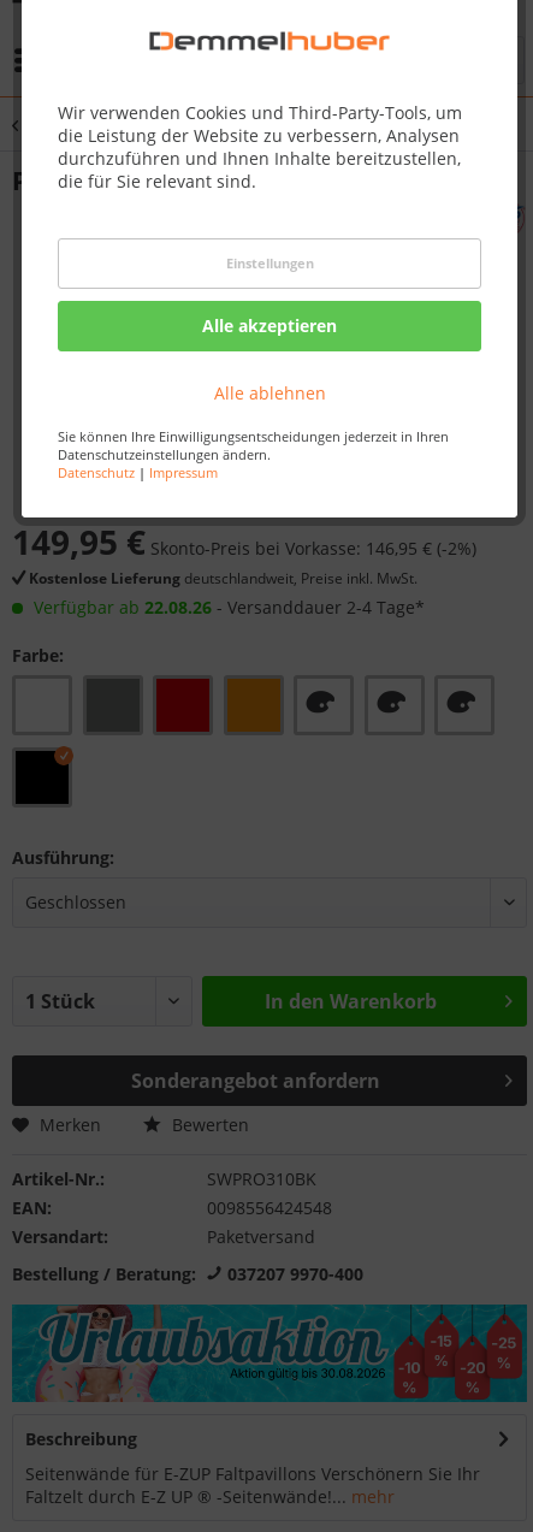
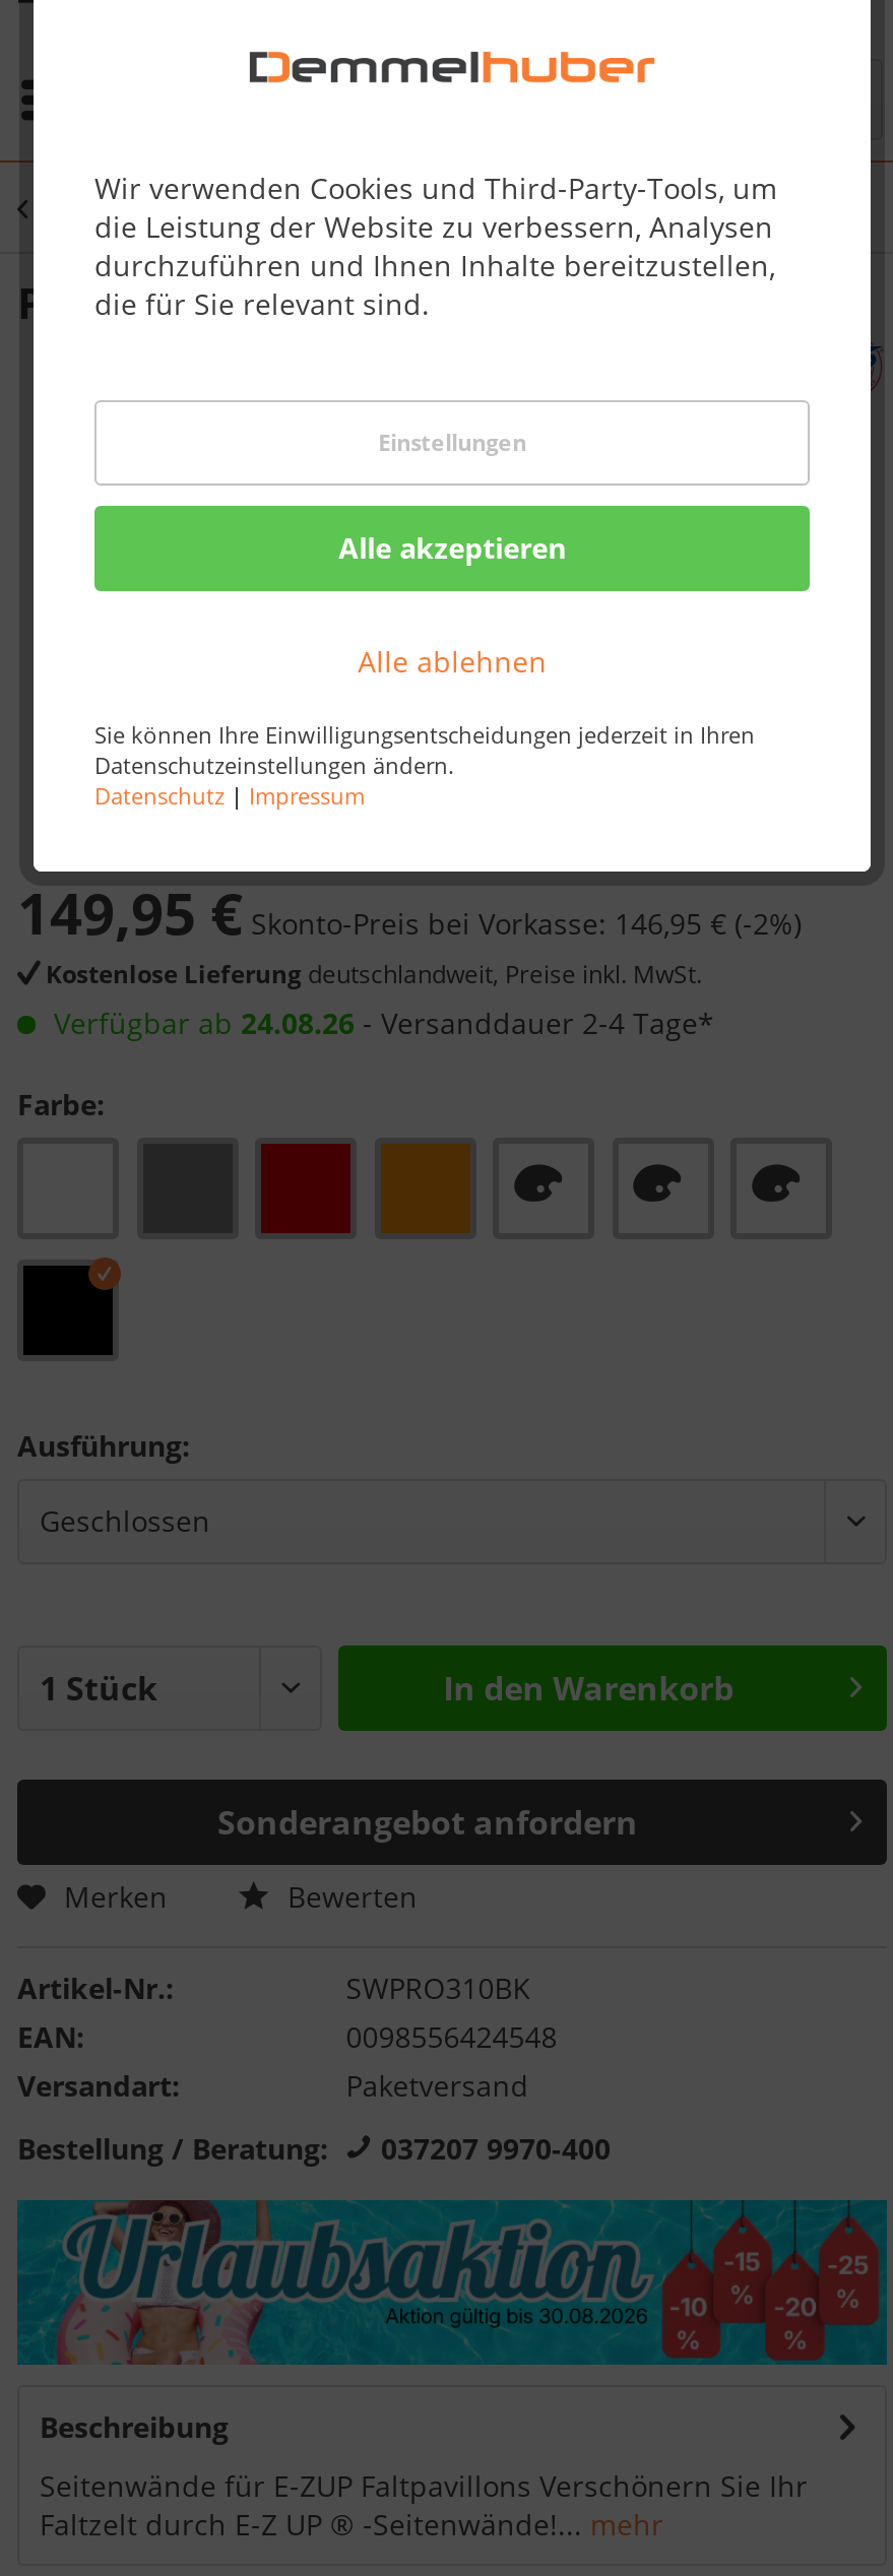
- Verfügbar ab 22.08.26 - Versanddauer 2-4 Tage*
+ Verfügbar ab 24.08.26 - Versanddauer 2-4 Tage*
